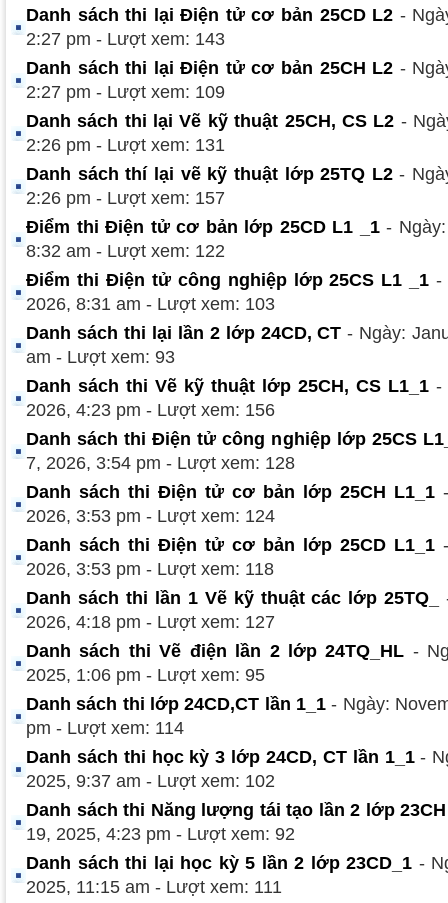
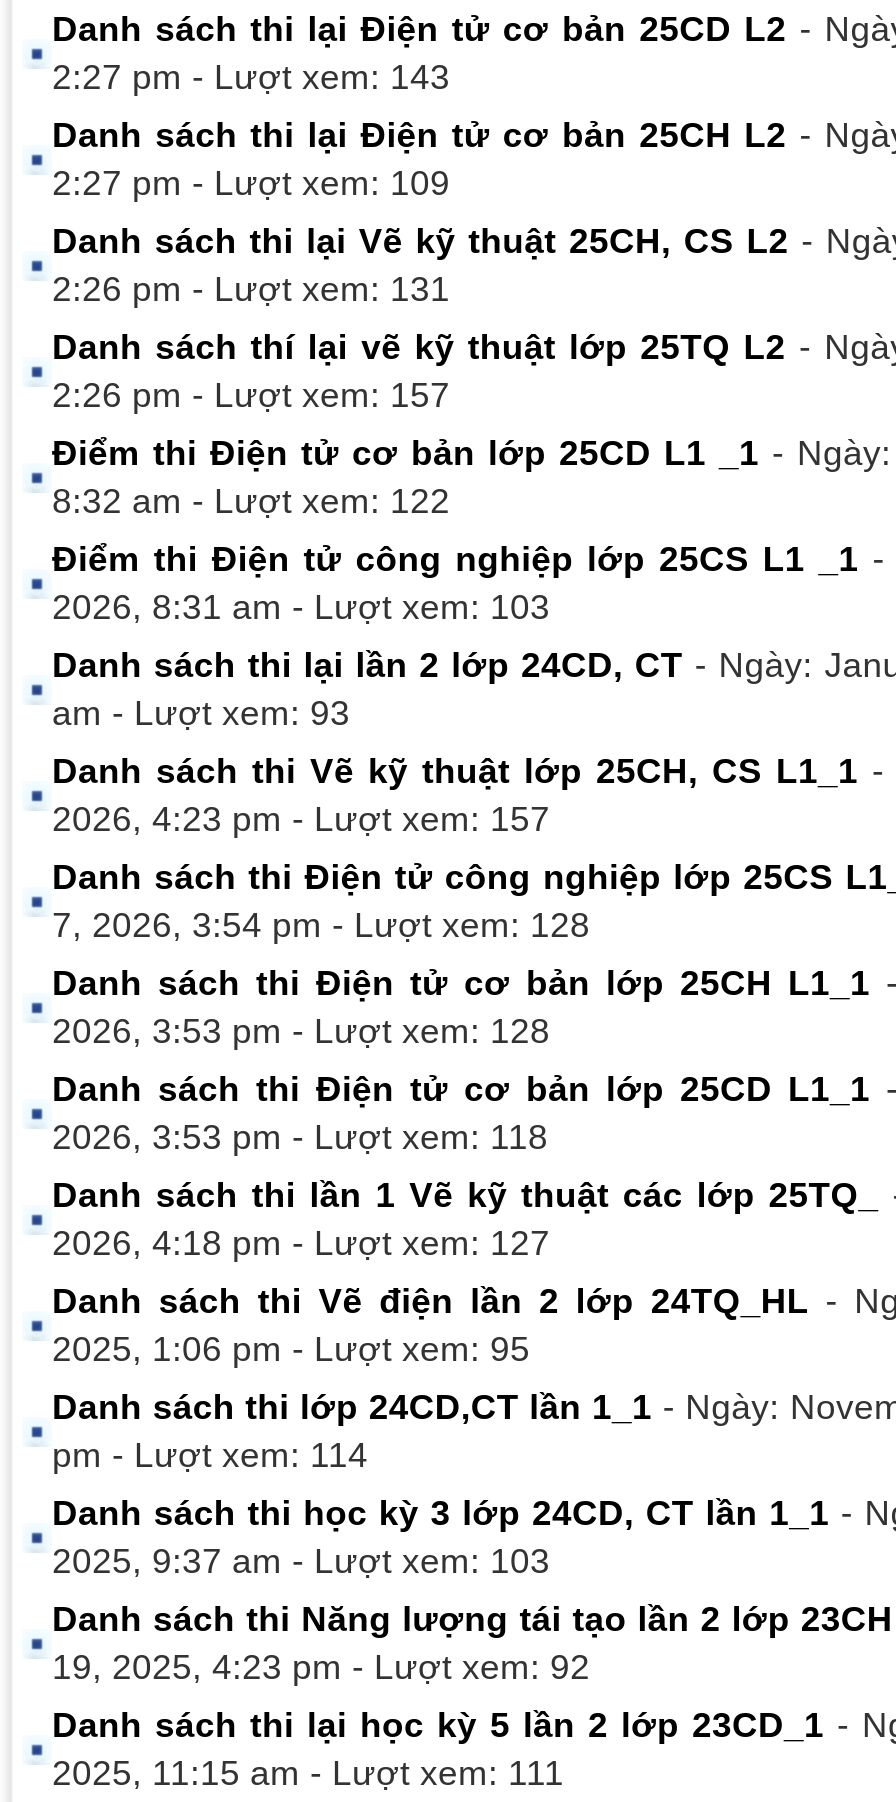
- 2026, 4:23 pm - Lượt xem: 156
+ 2026, 4:23 pm - Lượt xem: 157

- 2026, 3:53 pm - Lượt xem: 124
+ 2026, 3:53 pm - Lượt xem: 128

- 2025, 9:37 am - Lượt xem: 102
+ 2025, 9:37 am - Lượt xem: 103
